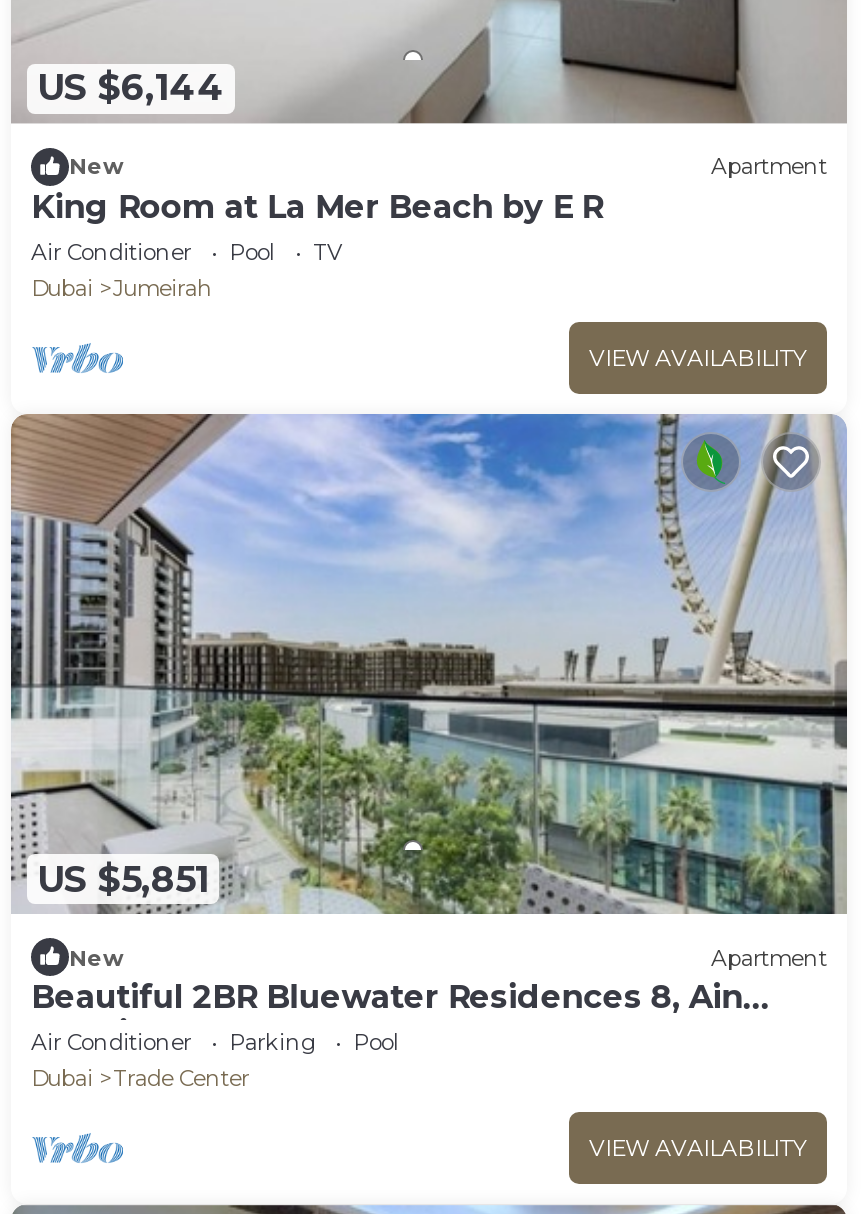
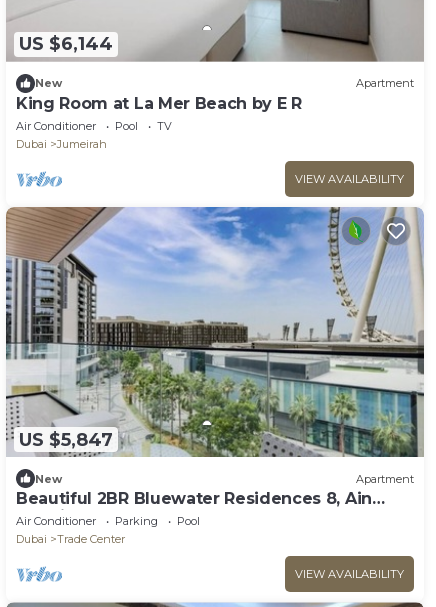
- US $5,851
+ US $5,847
